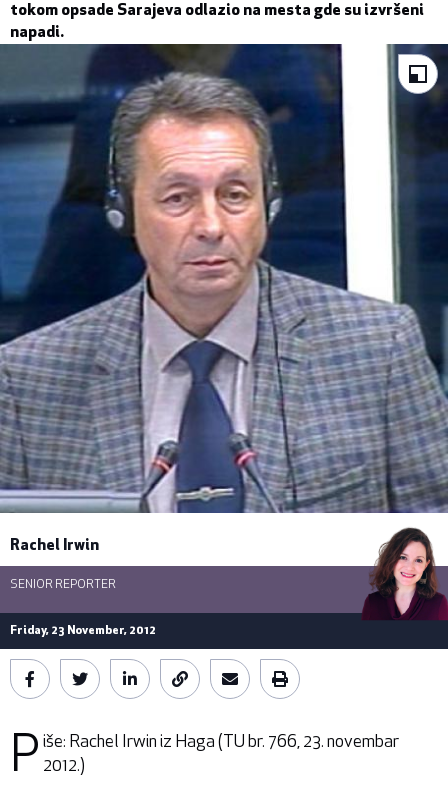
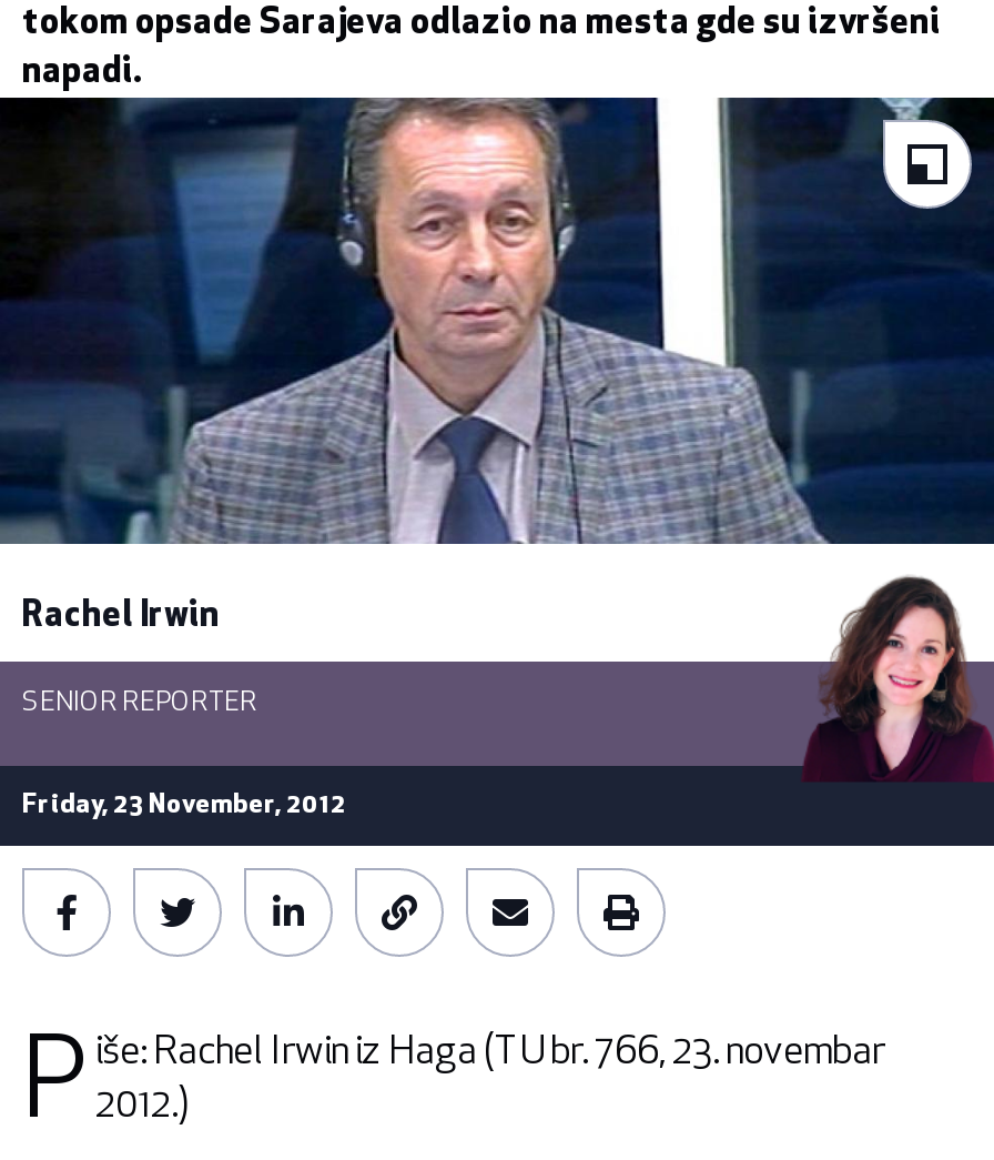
- [image]
+ [image]
